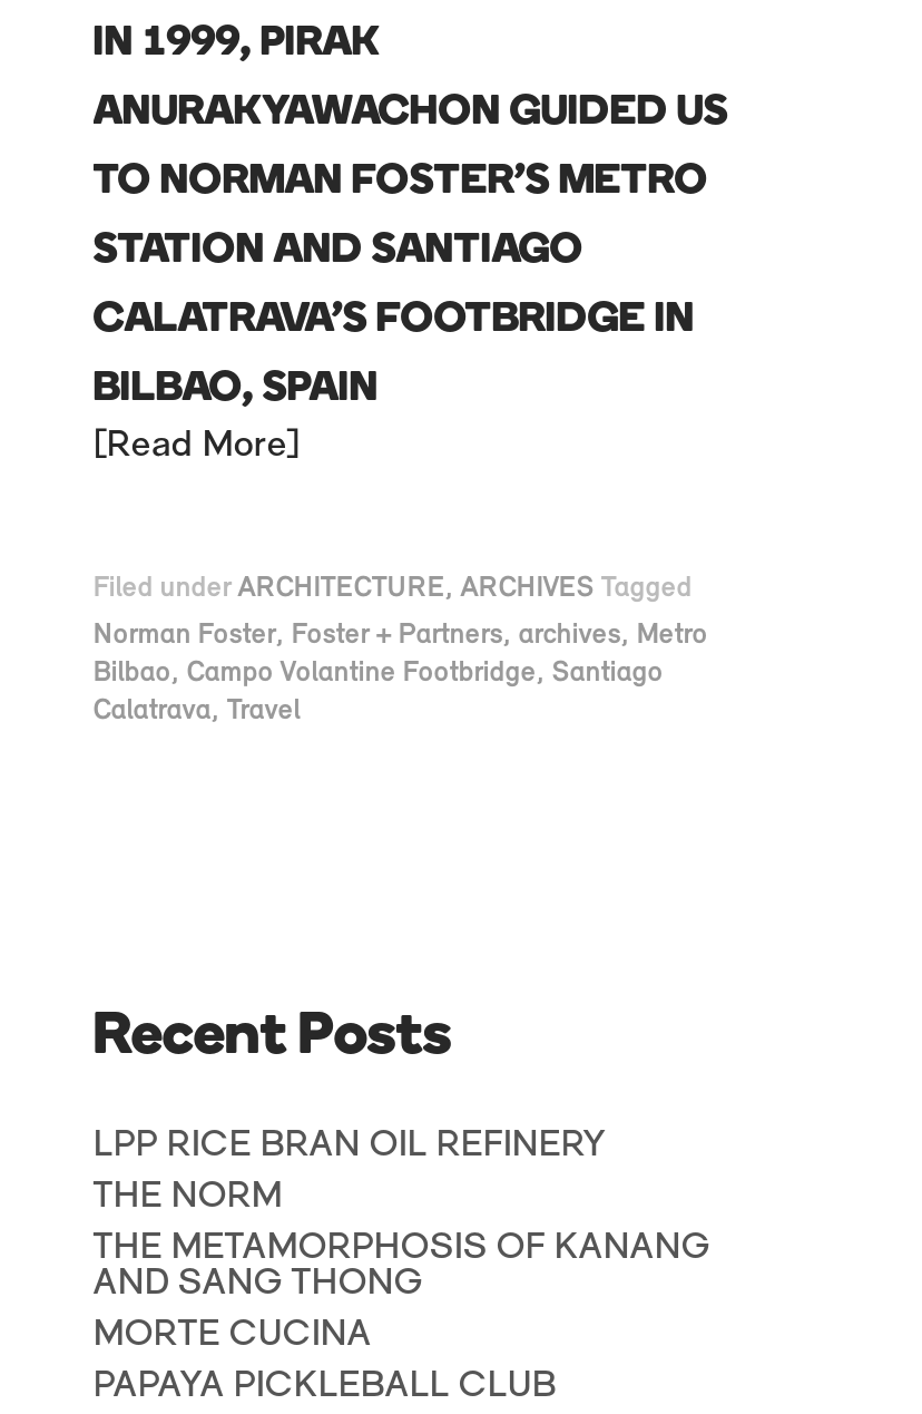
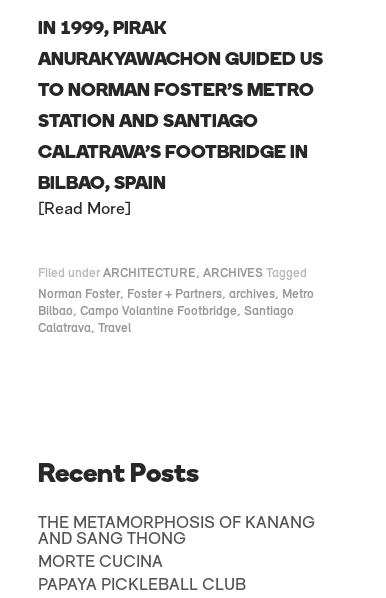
- LPP RICE BRAN OIL REFINERY
- THE NORM
